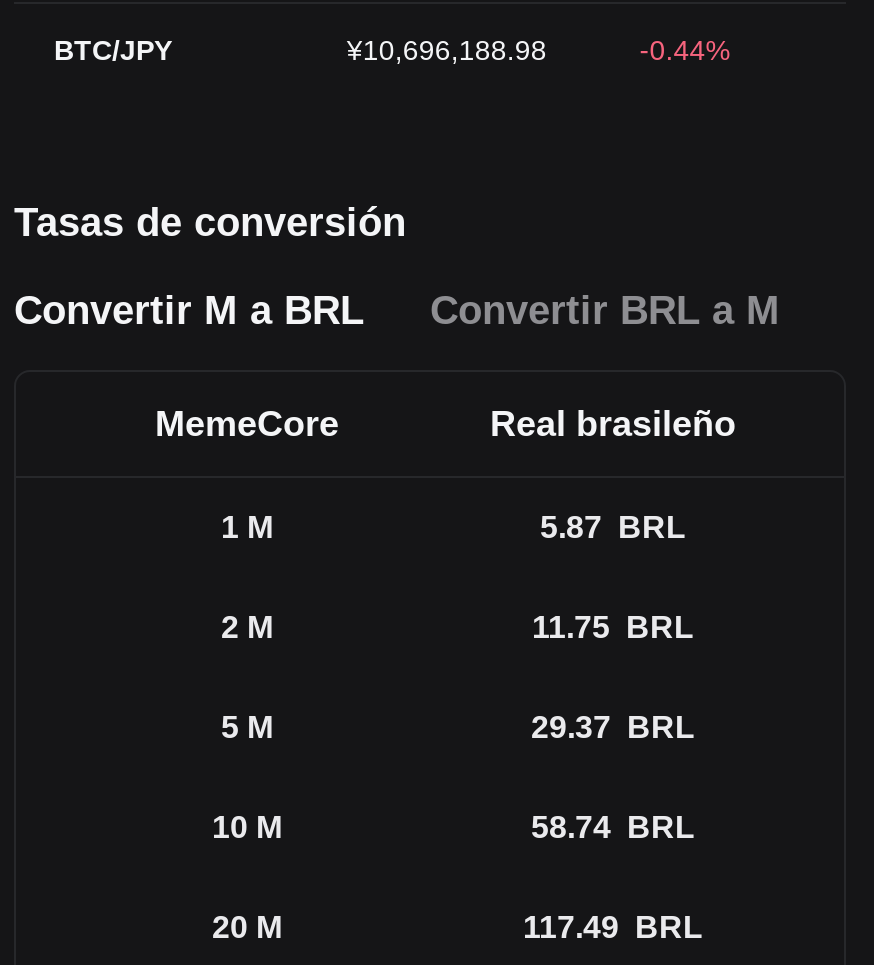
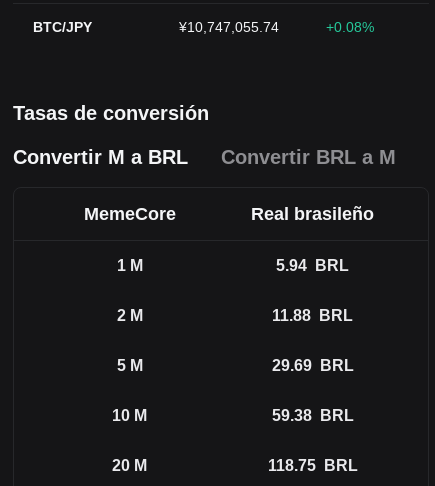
- ¥10,696,188.98
+ ¥10,747,055.74

- -0.44%
+ +0.08%

- 5.87 BRL
+ 5.94 BRL

- 11.75 BRL
+ 11.88 BRL

- 29.37 BRL
+ 29.69 BRL

- 58.74 BRL
+ 59.38 BRL

- 117.49 BRL
+ 118.75 BRL
